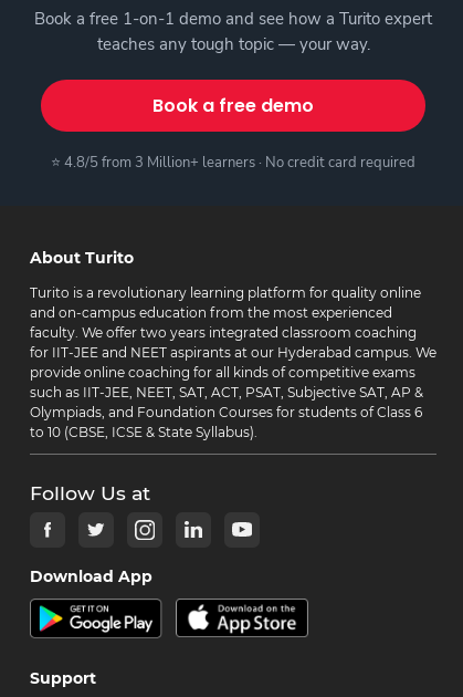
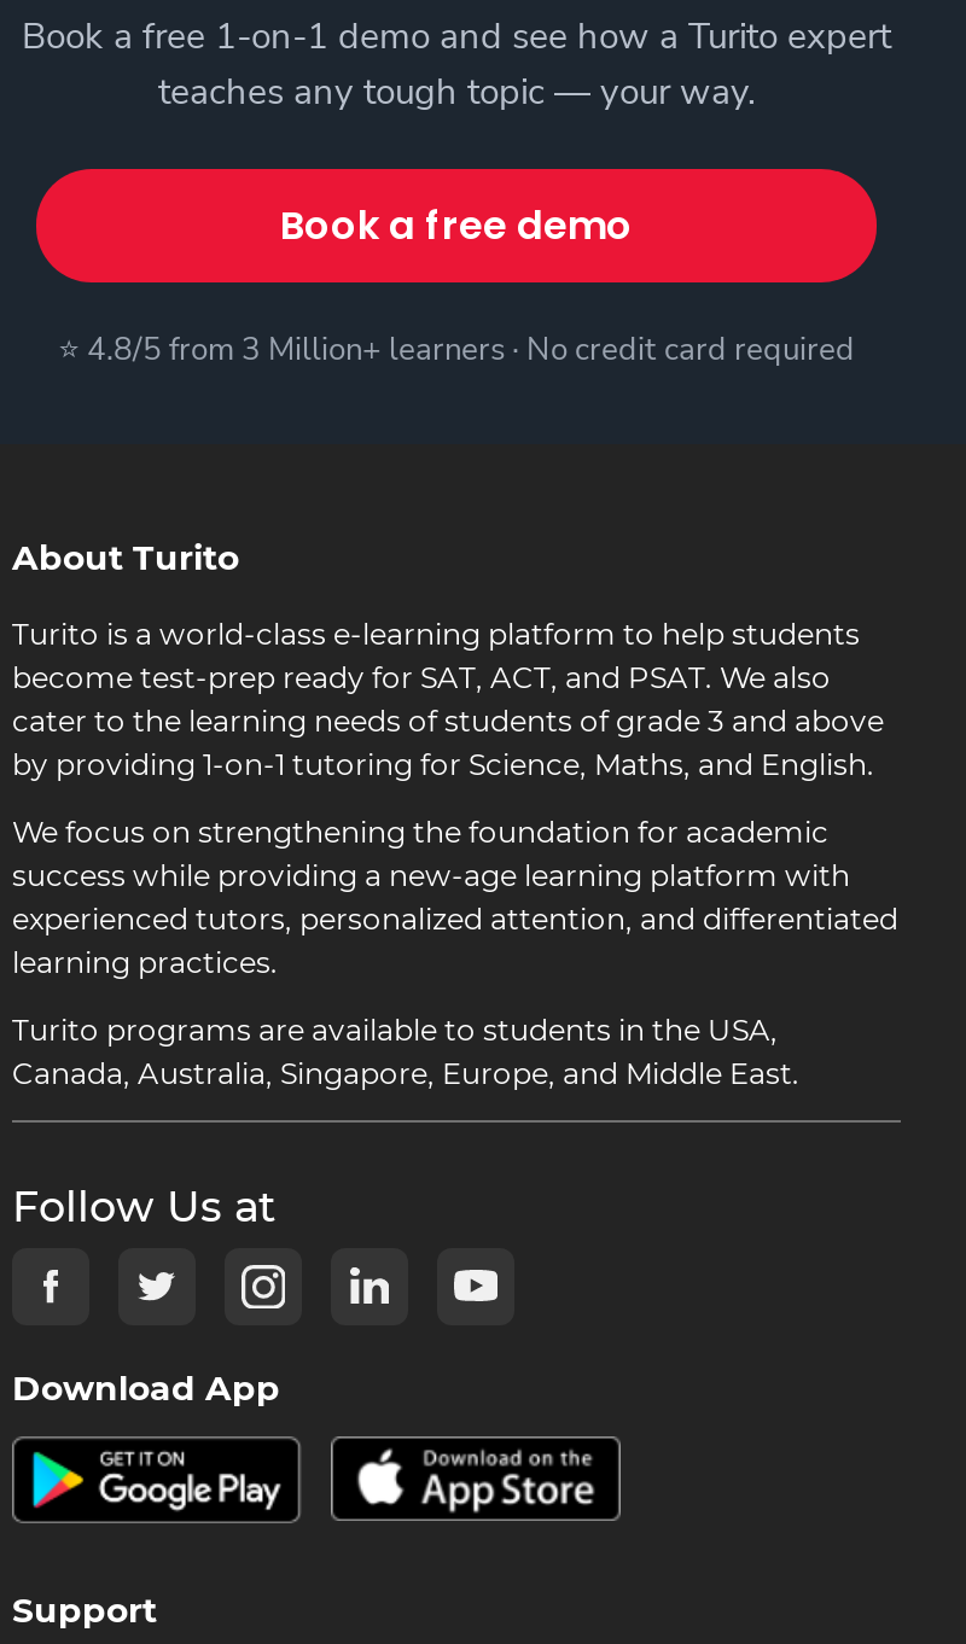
- Turito is a revolutionary learning platform for quality online
- and on-campus education from the most experienced
- faculty. We offer two years integrated classroom coaching
- for IIT-JEE and NEET aspirants at our Hyderabad campus. We
- provide online coaching for all kinds of competitive exams
- such as IIT-JEE, NEET, SAT, ACT, PSAT, Subjective SAT, AP &
- Olympiads, and Foundation Courses for students of Class 6
- to 10 (CBSE, ICSE & State Syllabus).
+ Turito is a world-class e-learning platform to help students
+ become test-prep ready for SAT, ACT, and PSAT. We also
+ cater to the learning needs of students of grade 3 and above
+ by providing 1-on-1 tutoring for Science, Maths, and English.
+ We focus on strengthening the foundation for academic
+ success while providing a new-age learning platform with
+ experienced tutors, personalized attention, and differentiated
+ learning practices.
+ Turito programs are available to students in the USA,
+ Canada, Australia, Singapore, Europe, and Middle East.
